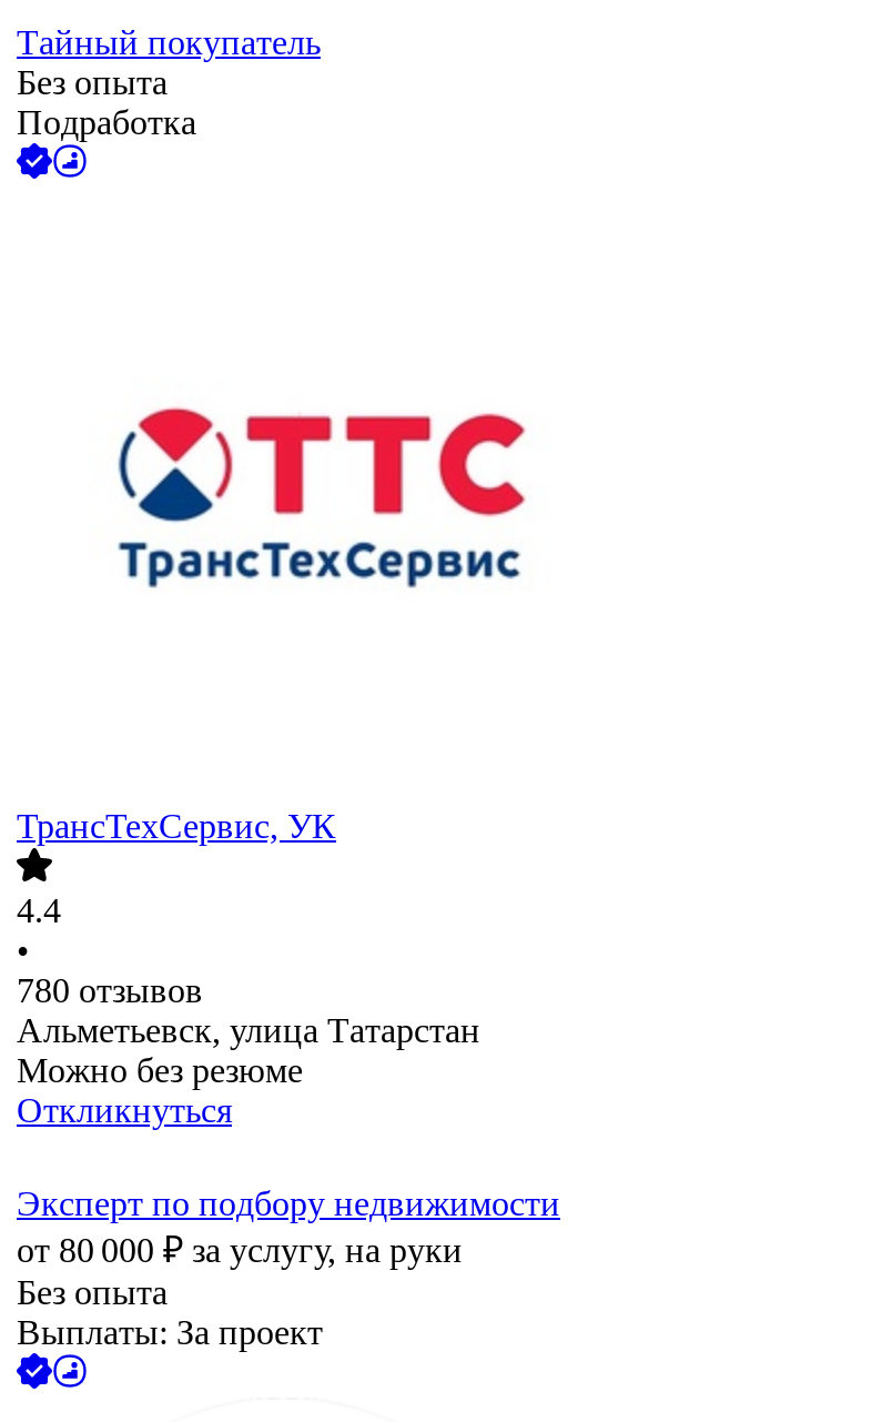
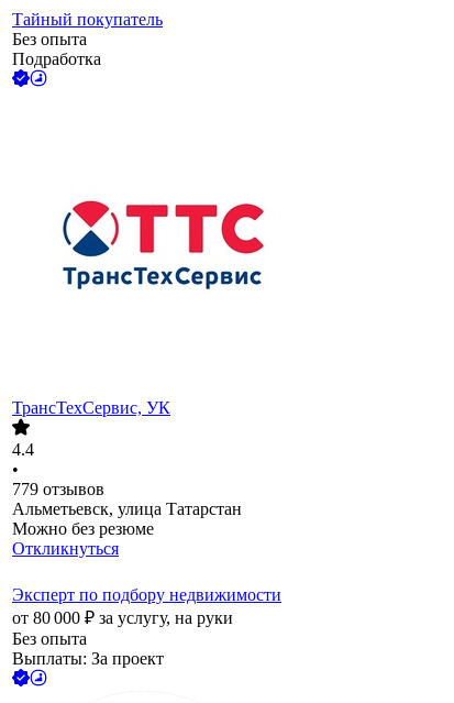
- 780 отзывов
+ 779 отзывов
